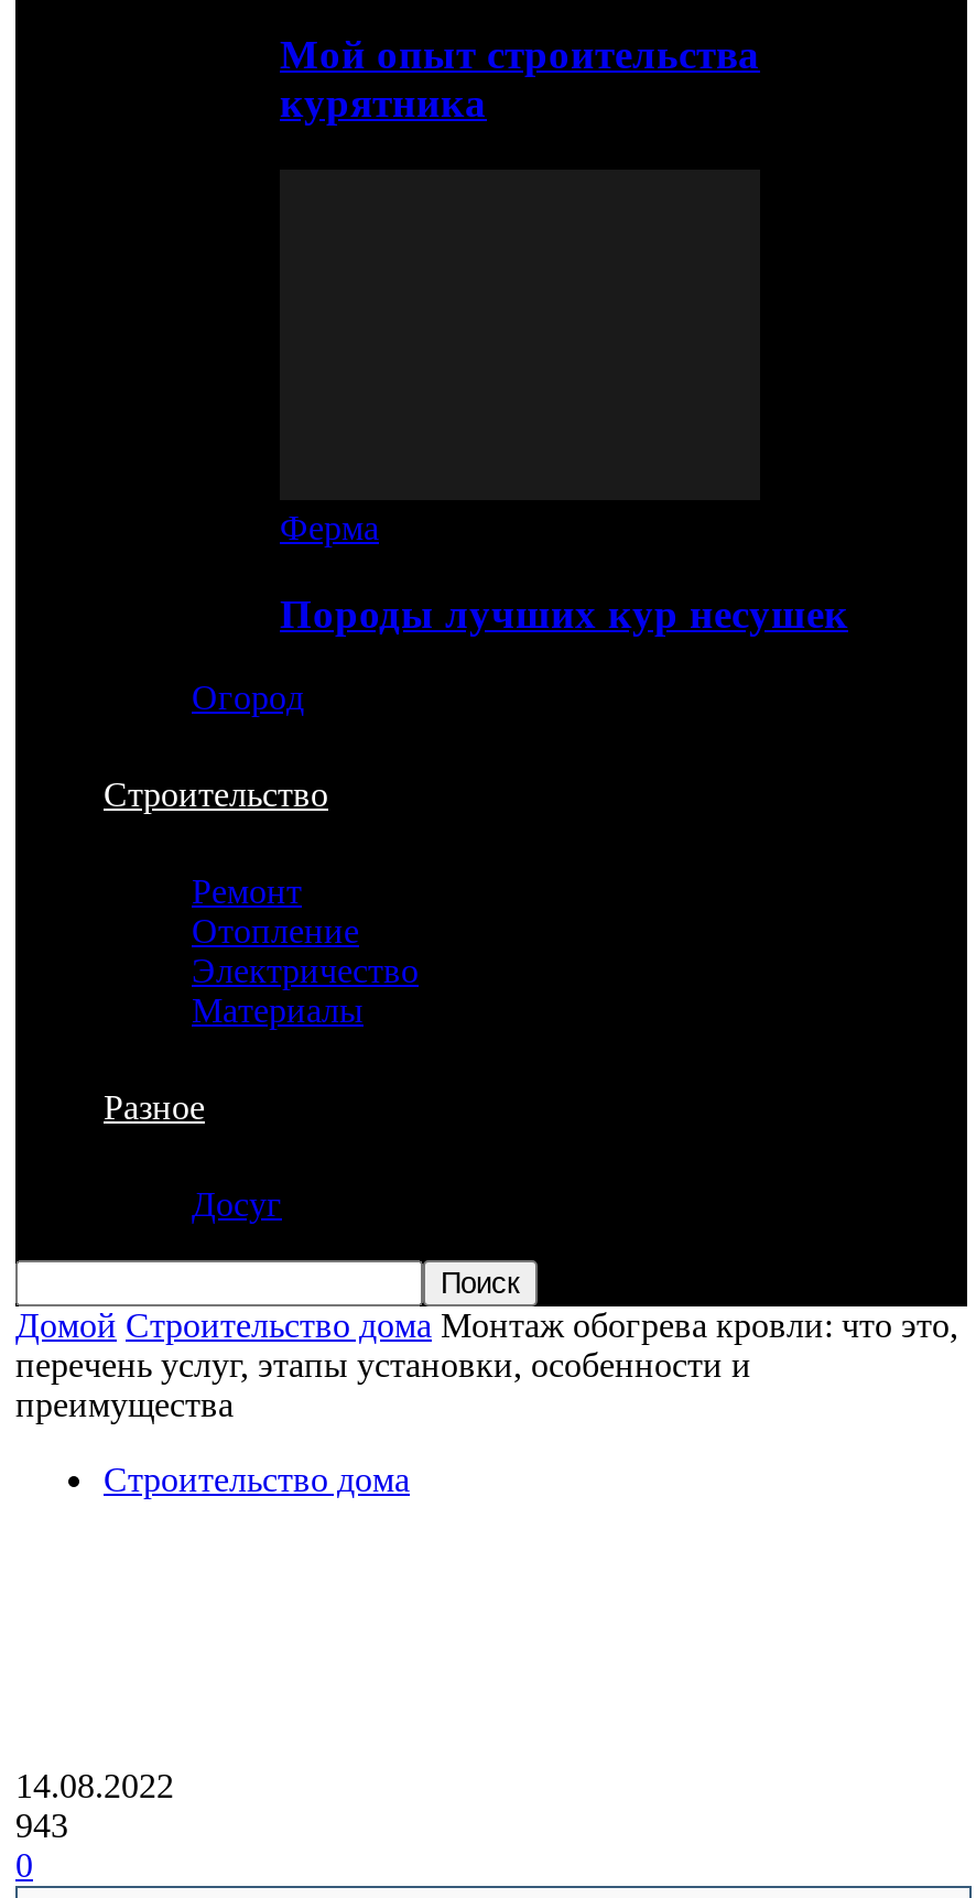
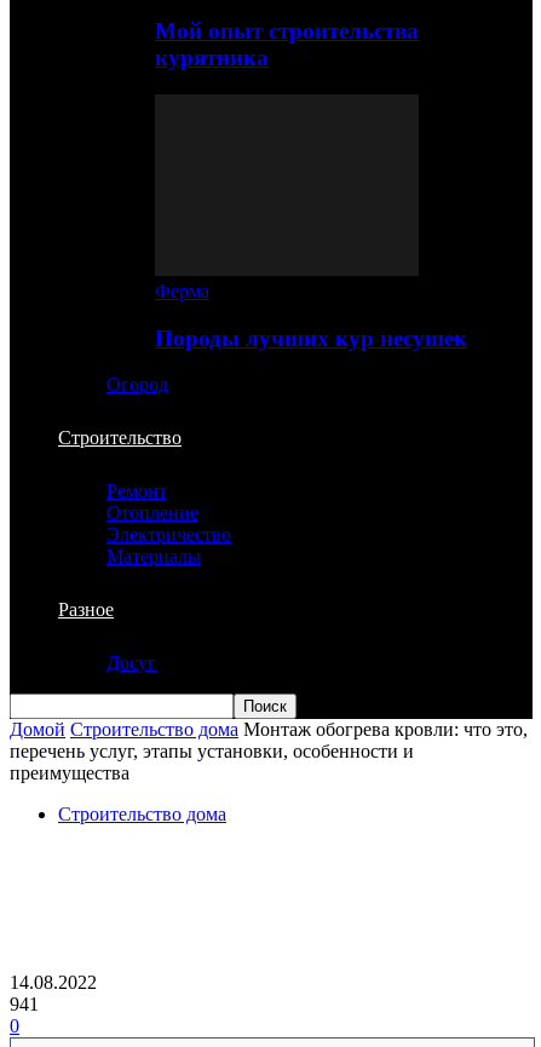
- 943
+ 941
